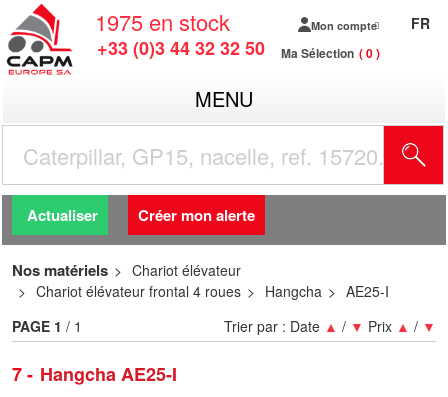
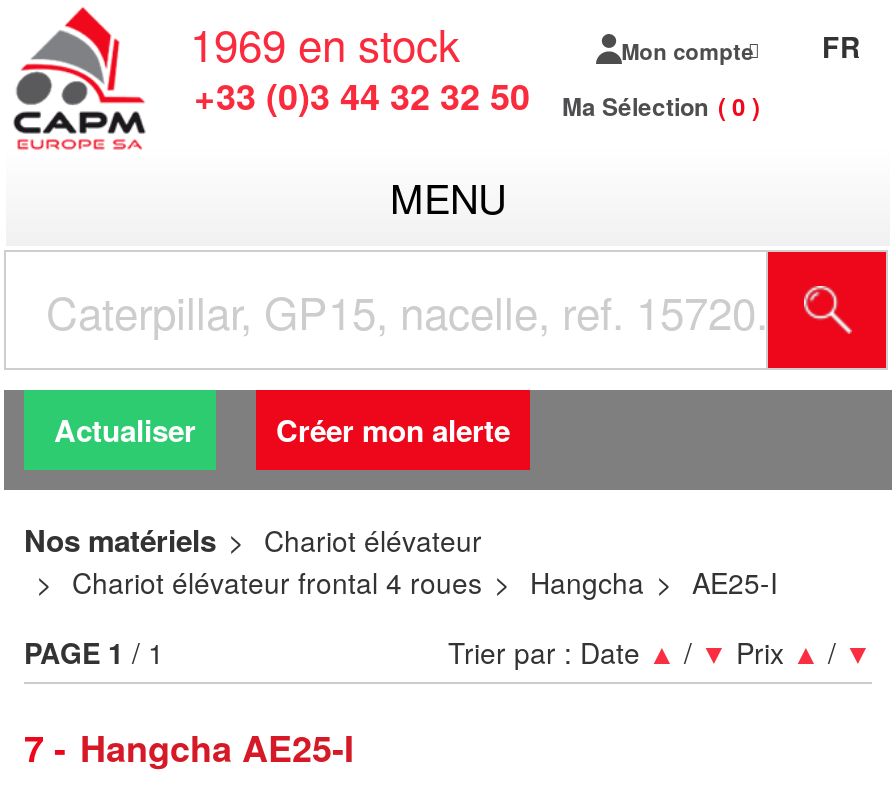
- 1975 en stock
+ 1969 en stock
